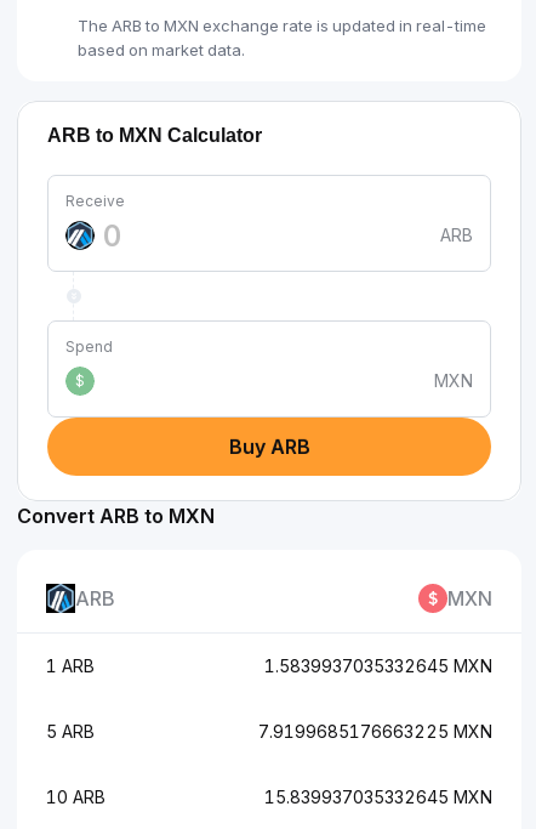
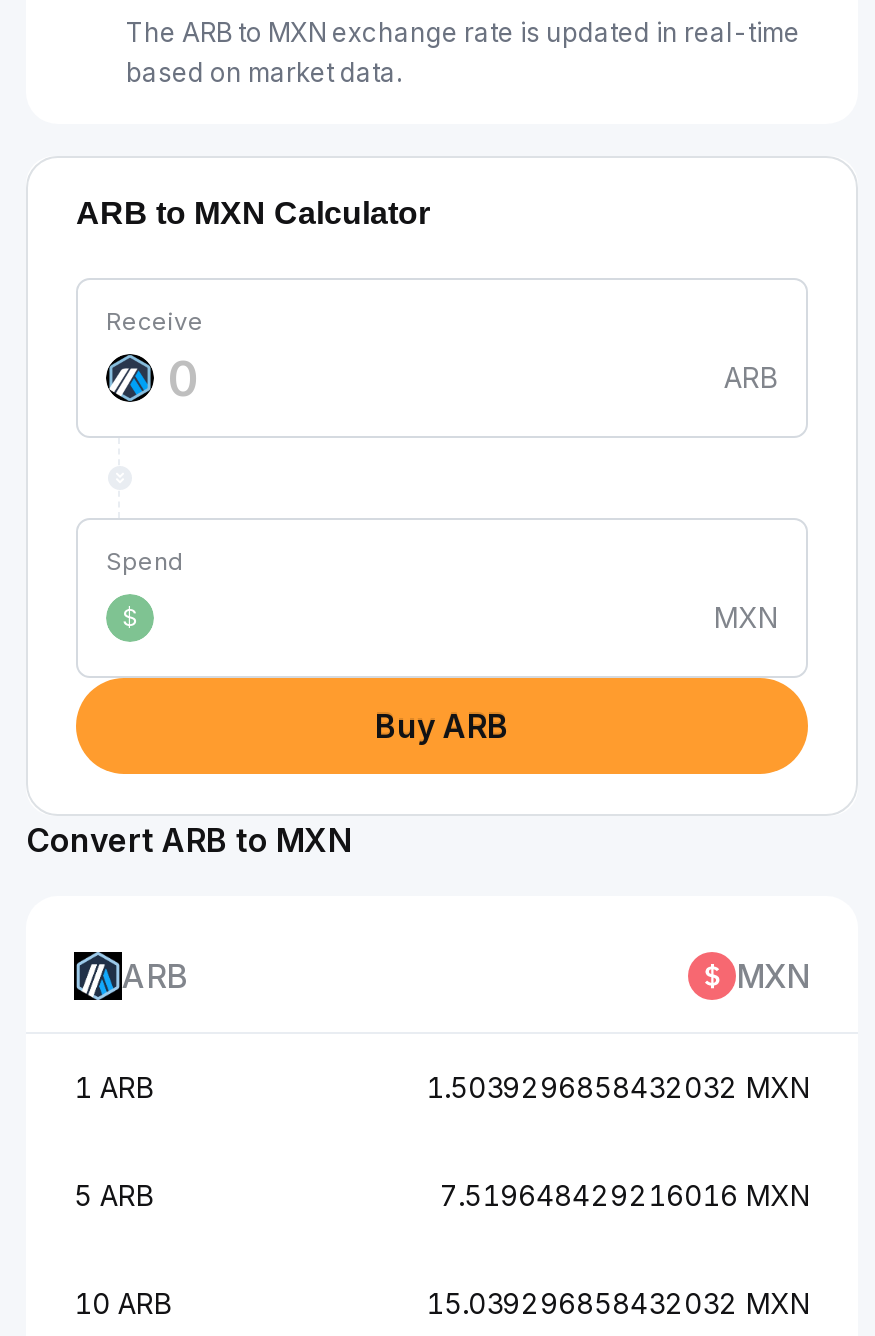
- 1.5839937035332645 MXN
+ 1.5039296858432032 MXN

- 7.9199685176663225 MXN
+ 7.519648429216016 MXN

- 15.839937035332645 MXN
+ 15.039296858432032 MXN
